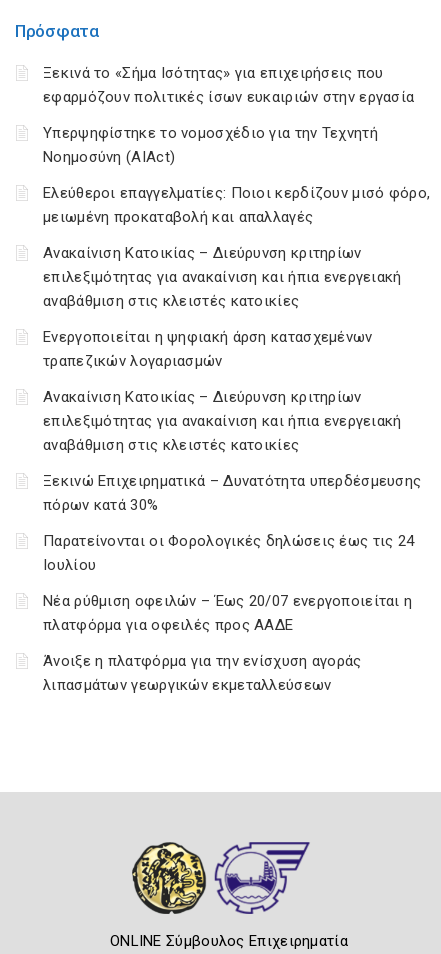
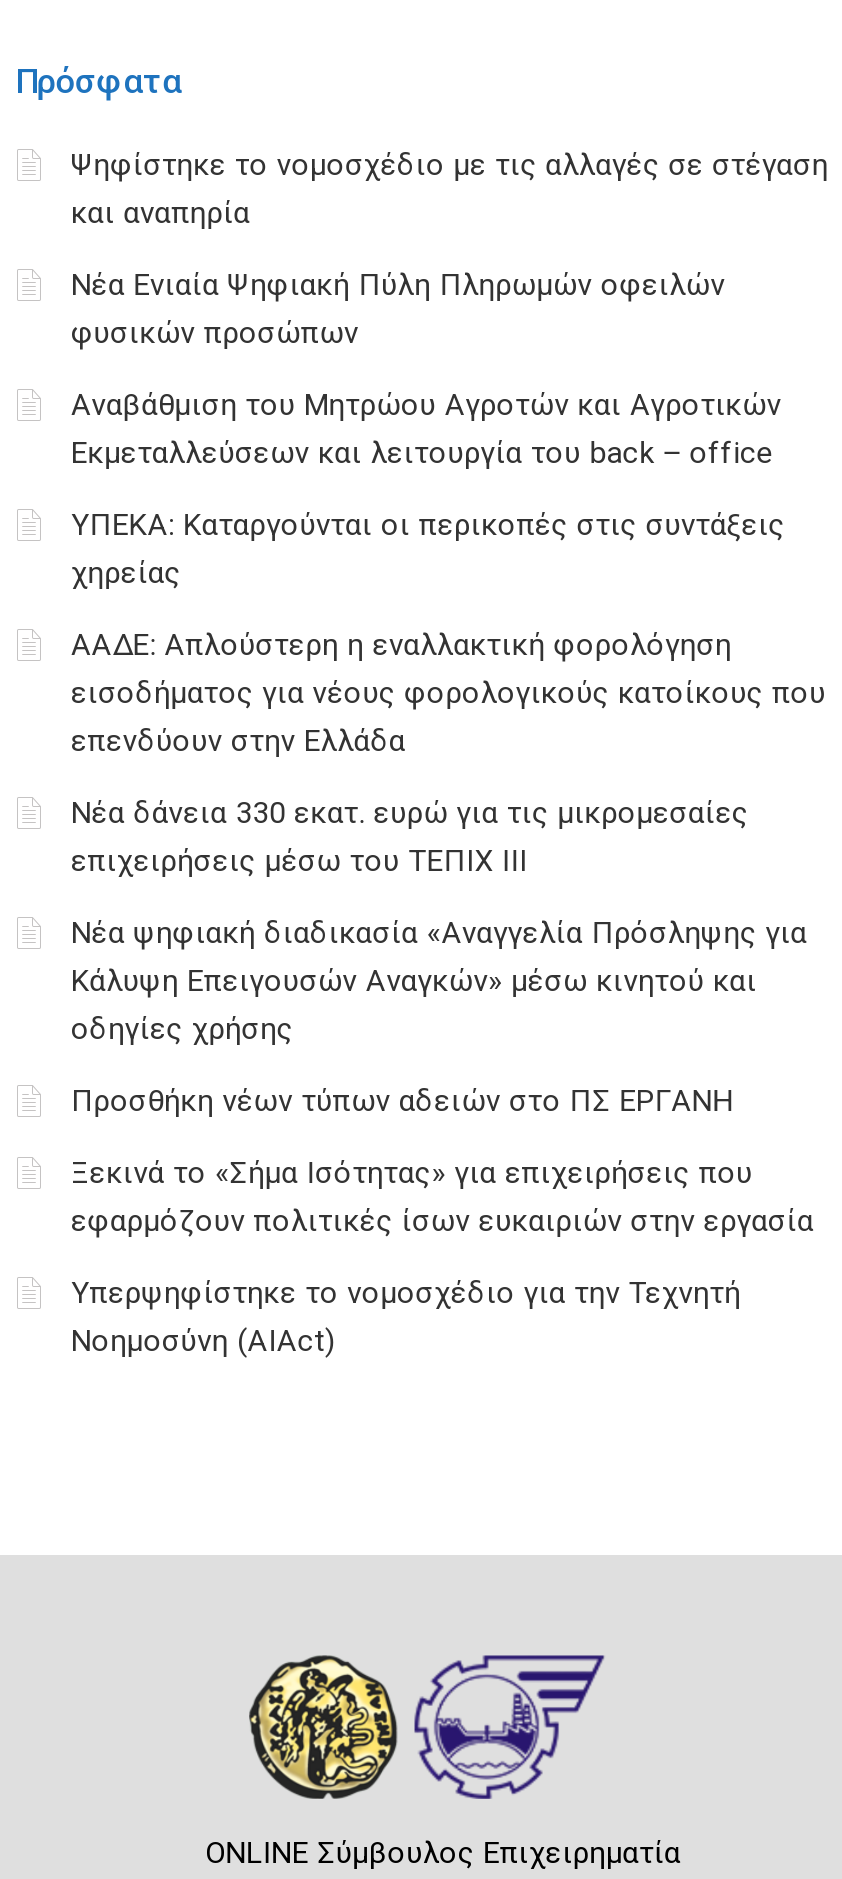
+ Ψηφίστηκε το νομοσχέδιο με τις αλλαγές σε στέγαση
+ και αναπηρία
+ Νέα Ενιαία Ψηφιακή Πύλη Πληρωμών οφειλών
+ φυσικών προσώπων
+ Αναβάθμιση του Μητρώου Αγροτών και Αγροτικών
+ Εκμεταλλεύσεων και λειτουργία του back – office
+ ΥΠΕΚΑ: Καταργούνται οι περικοπές στις συντάξεις
+ χηρείας
+ ΑΑΔΕ: Απλούστερη η εναλλακτική φορολόγηση
+ εισοδήματος για νέους φορολογικούς κατοίκους που
+ επενδύουν στην Ελλάδα
+ Νέα δάνεια 330 εκατ. ευρώ για τις μικρομεσαίες
+ επιχειρήσεις μέσω του ΤΕΠΙΧ ΙΙΙ
+ Νέα ψηφιακή διαδικασία «Αναγγελία Πρόσληψης για
+ Κάλυψη Επειγουσών Αναγκών» μέσω κινητού και
+ οδηγίες χρήσης
+ Προσθήκη νέων τύπων αδειών στο ΠΣ ΕΡΓΑΝΗ

moved down: Ξεκινά το «Σήμα Ισότητας» για επιχειρήσεις που | εφαρμόζουν πολιτικές ίσων ευκαιριών στην εργασία | Υπερψηφίστηκε το νομοσχέδιο για την Τεχνητή | Νοημοσύνη (AIAct)

- Ελεύθεροι επαγγελματίες: Ποιοι κερδίζουν μισό φόρο,
- μειωμένη προκαταβολή και απαλλαγές
- Ανακαίνιση Κατοικίας – Διεύρυνση κριτηρίων
- επιλεξιμότητας για ανακαίνιση και ήπια ενεργειακή
- αναβάθμιση στις κλειστές κατοικίες
- Ενεργοποιείται η ψηφιακή άρση κατασχεμένων
- τραπεζικών λογαριασμών
- Ανακαίνιση Κατοικίας – Διεύρυνση κριτηρίων
- επιλεξιμότητας για ανακαίνιση και ήπια ενεργειακή
- αναβάθμιση στις κλειστές κατοικίες
- Ξεκινώ Επιχειρηματικά – Δυνατότητα υπερδέσμευσης
- πόρων κατά 30%
- Παρατείνονται οι Φορολογικές δηλώσεις έως τις 24
- Ιουλίου
- Νέα ρύθμιση οφειλών – Έως 20/07 ενεργοποιείται η
- πλατφόρμα για οφειλές προς ΑΑΔΕ
- Άνοιξε η πλατφόρμα για την ενίσχυση αγοράς
- λιπασμάτων γεωργικών εκμεταλλεύσεων
